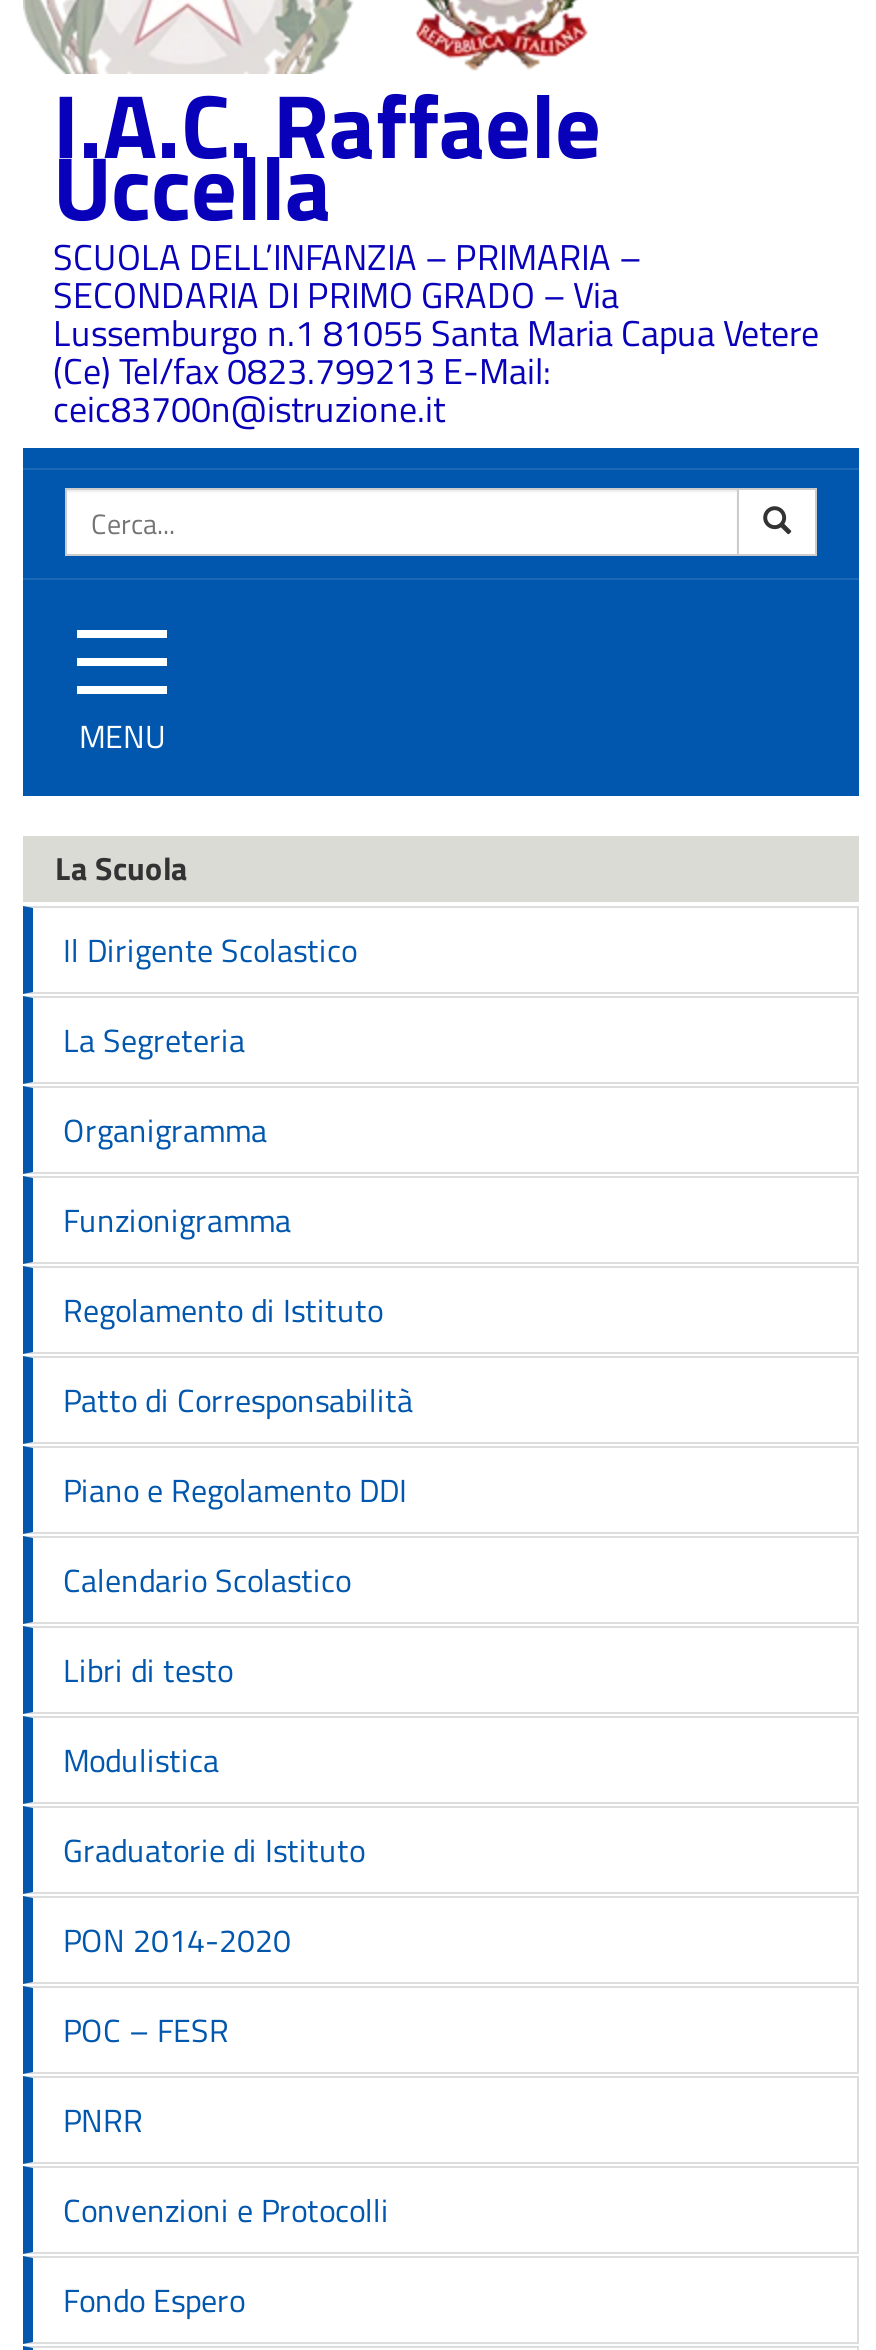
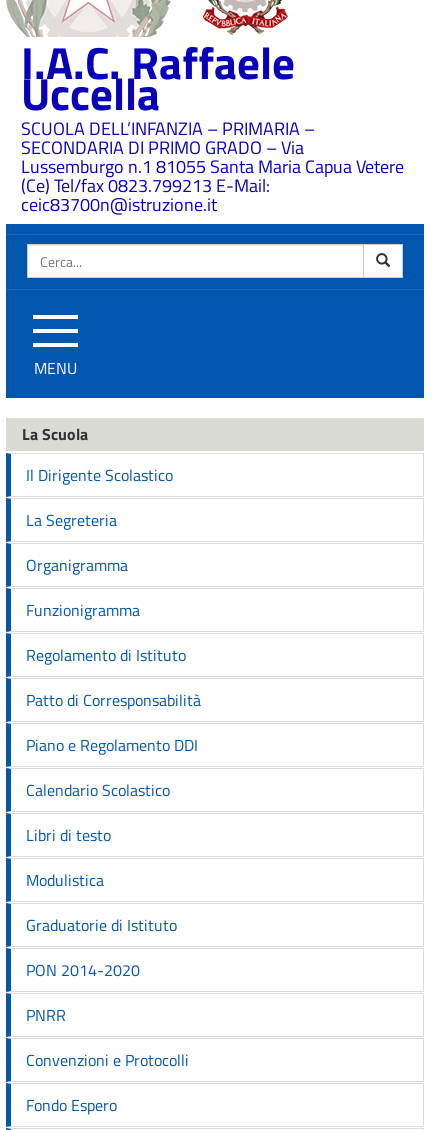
- POC – FESR
